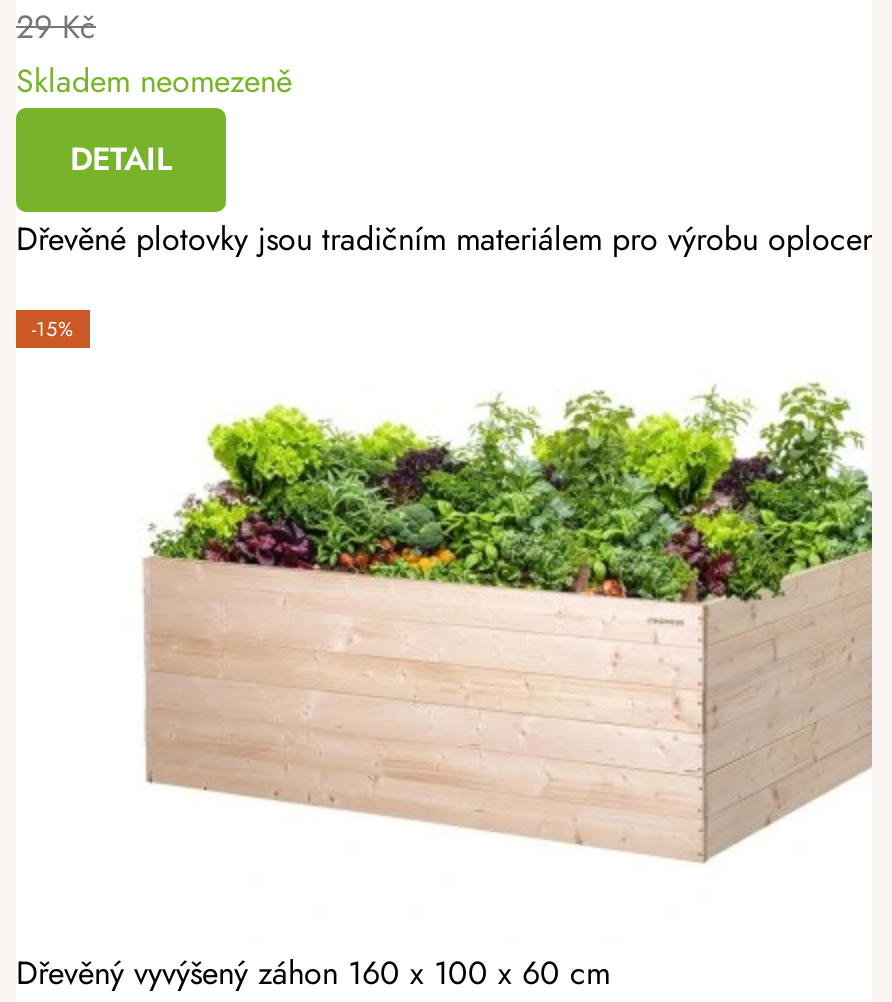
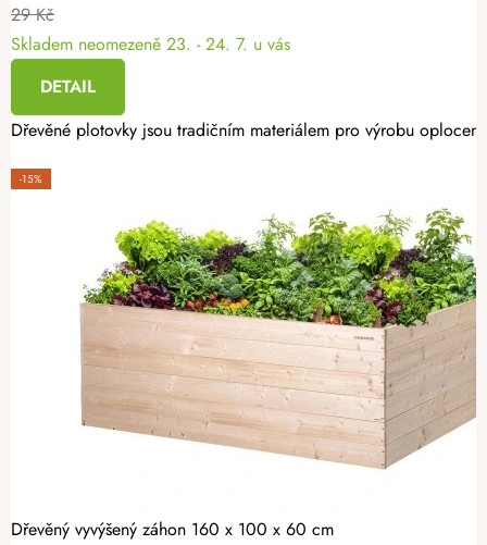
- Skladem neomezeně
+ Skladem neomezeně 23. - 24. 7. u vás
